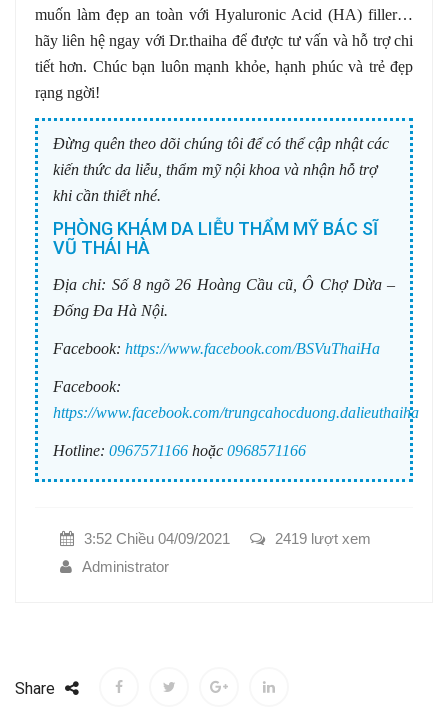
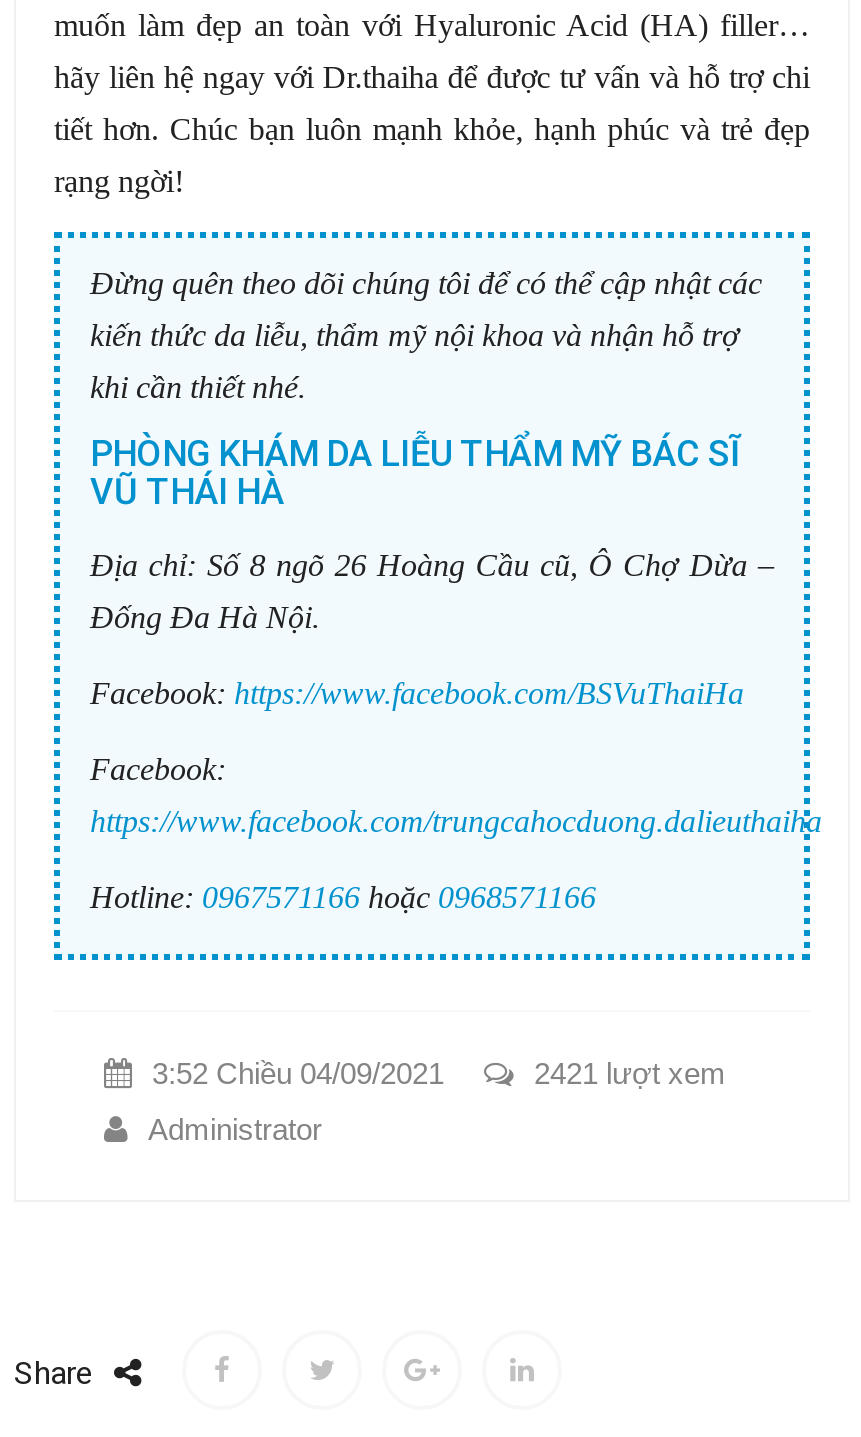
- 2419 lượt xem
+ 2421 lượt xem
